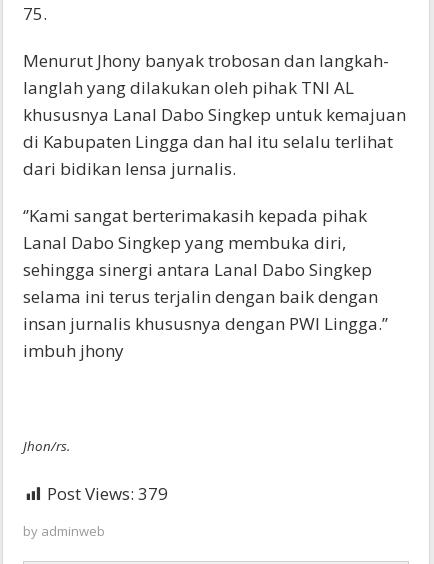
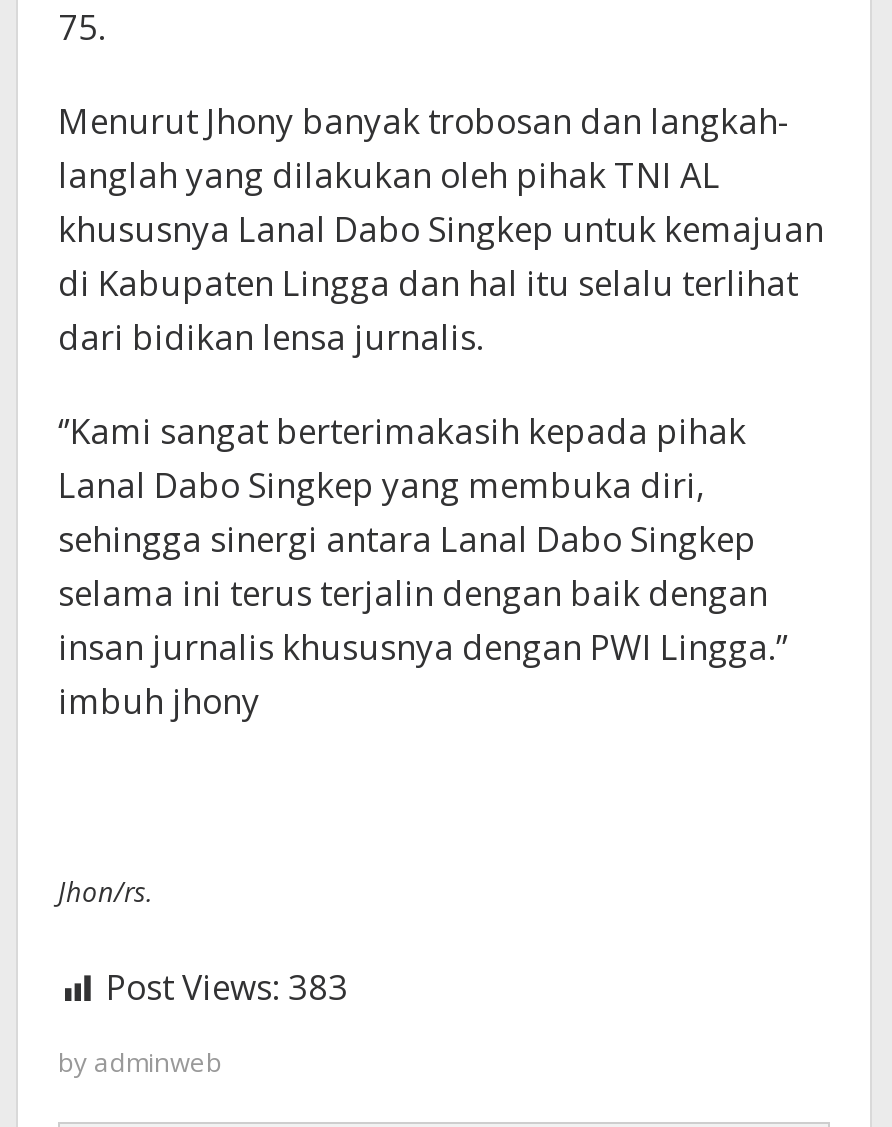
- Post Views: 379
+ Post Views: 383
